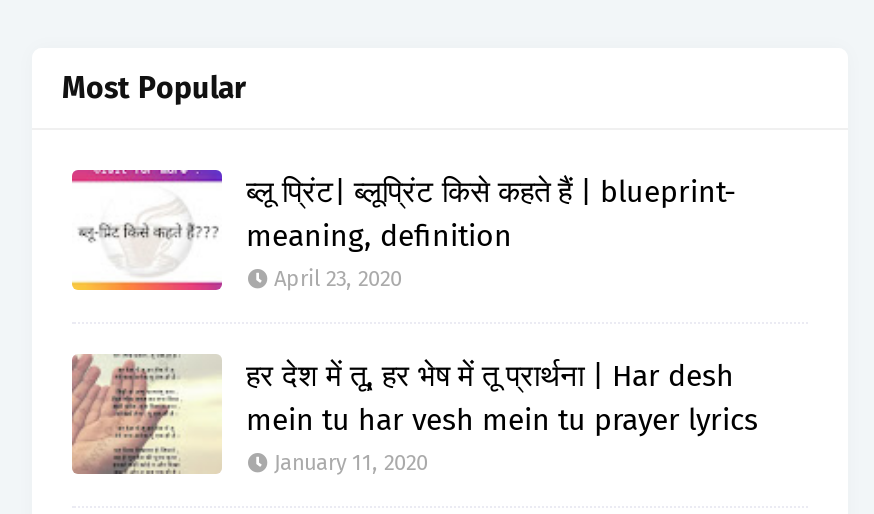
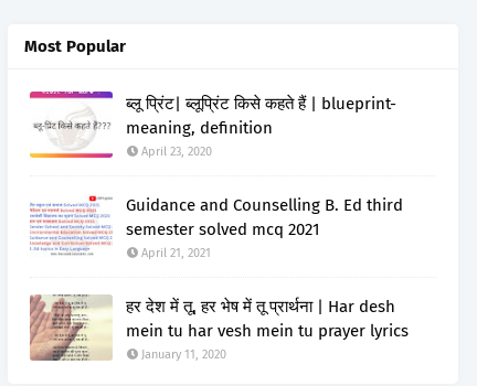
+ [image]
+ Guidance and Counselling B. Ed third
+ semester solved mcq 2021
+ April 21, 2021
